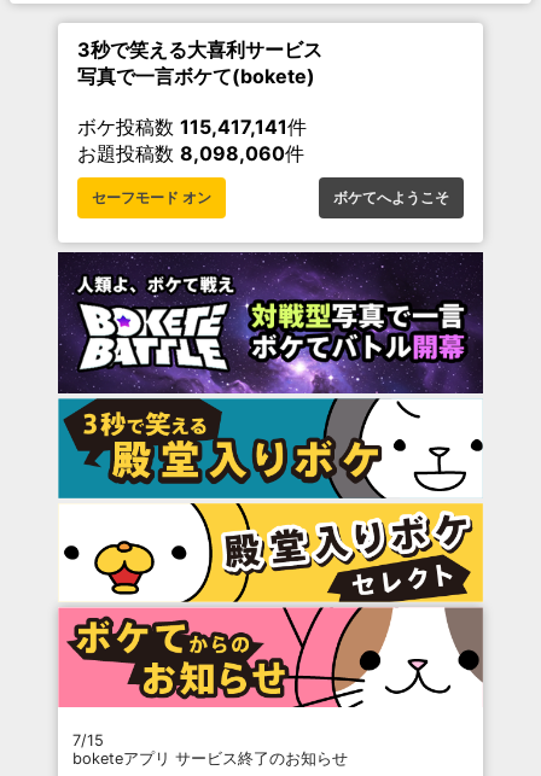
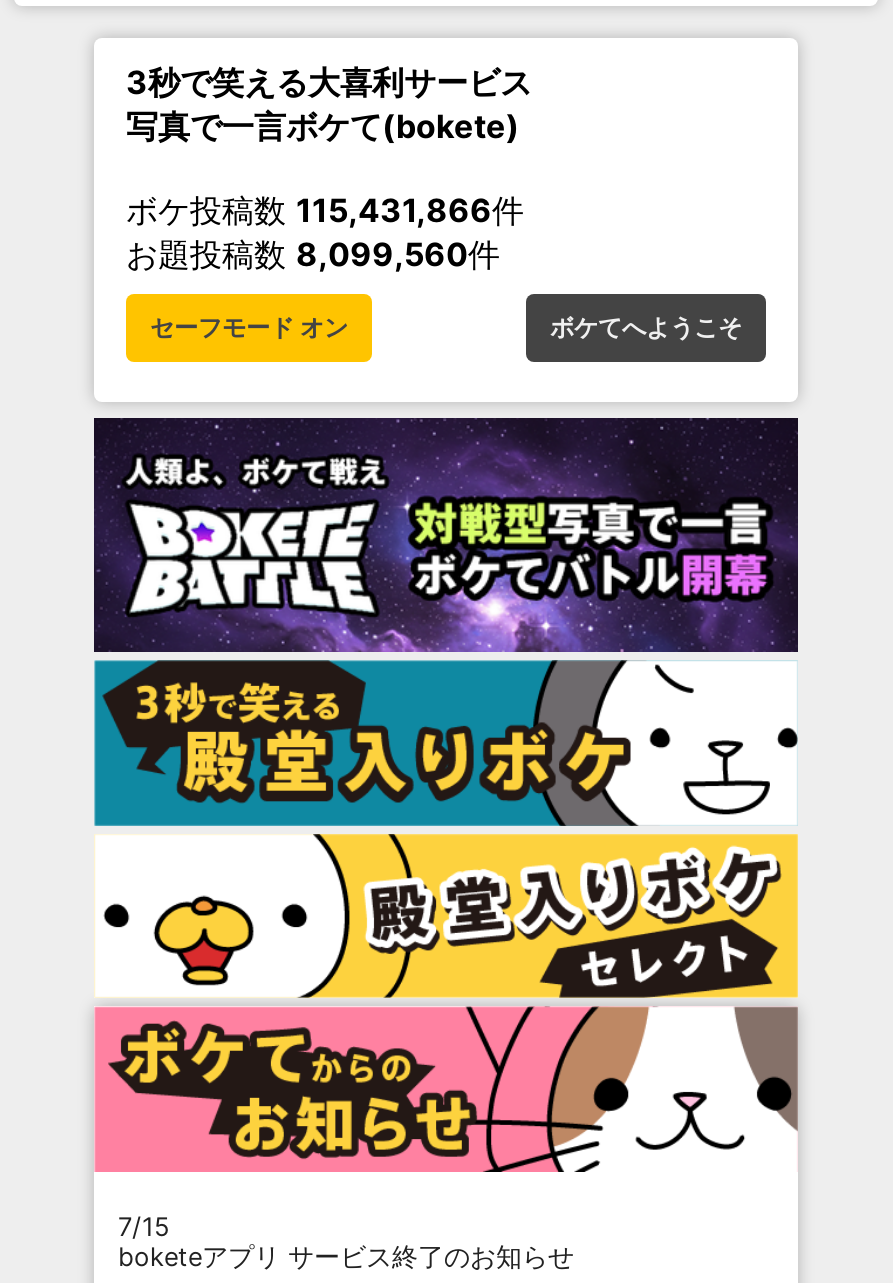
- ボケ投稿数115,417,141件
+ ボケ投稿数115,431,866件

- お題投稿数8,098,060件
+ お題投稿数8,099,560件
